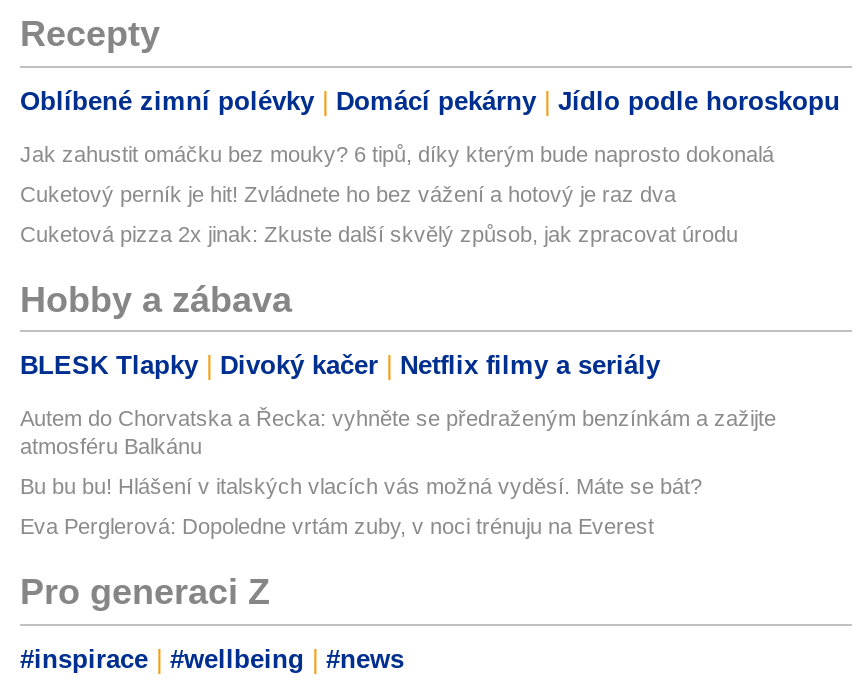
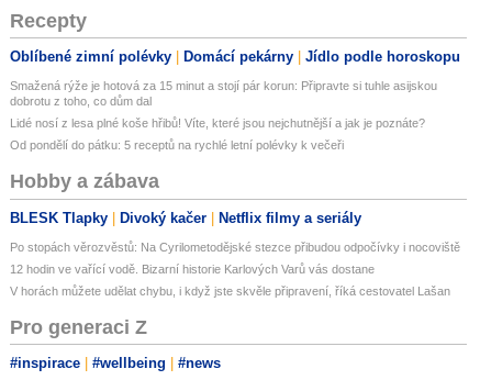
- Jak zahustit omáčku bez mouky? 6 tipů, díky kterým bude naprosto dokonalá
+ Smažená rýže je hotová za 15 minut a stojí pár korun: Připravte si tuhle asijskou
+ dobrotu z toho, co dům dal

- Cuketový perník je hit! Zvládnete ho bez vážení a hotový je raz dva
+ Lidé nosí z lesa plné koše hřibů! Víte, které jsou nejchutnější a jak je poznáte?

- Cuketová pizza 2x jinak: Zkuste další skvělý způsob, jak zpracovat úrodu
+ Od pondělí do pátku: 5 receptů na rychlé letní polévky k večeři

- Autem do Chorvatska a Řecka: vyhněte se předraženým benzínkám a zažijte
- atmosféru Balkánu
+ Po stopách věrozvěstů: Na Cyrilometodějské stezce přibudou odpočívky i nocoviště

- Bu bu bu! Hlášení v italských vlacích vás možná vyděsí. Máte se bát?
+ 12 hodin ve vařící vodě. Bizarní historie Karlových Varů vás dostane

- Eva Perglerová: Dopoledne vrtám zuby, v noci trénuju na Everest
+ V horách můžete udělat chybu, i když jste skvěle připravení, říká cestovatel Lašan
